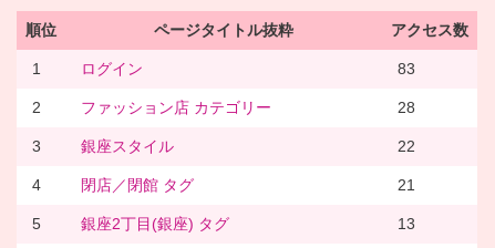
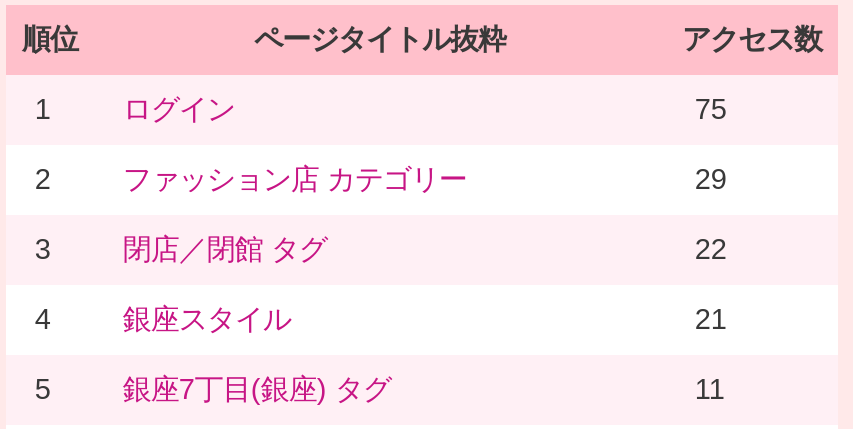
- 83
+ 75

- 28
+ 29

moved down: 銀座スタイル

moved up: 閉店／閉館 タグ

- 銀座2丁目(銀座) タグ
+ 銀座7丁目(銀座) タグ

- 13
+ 11
